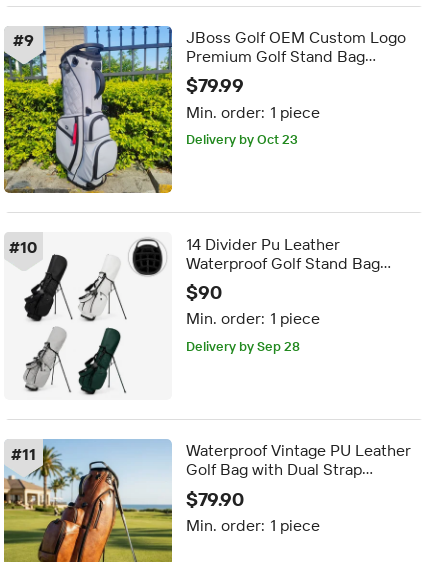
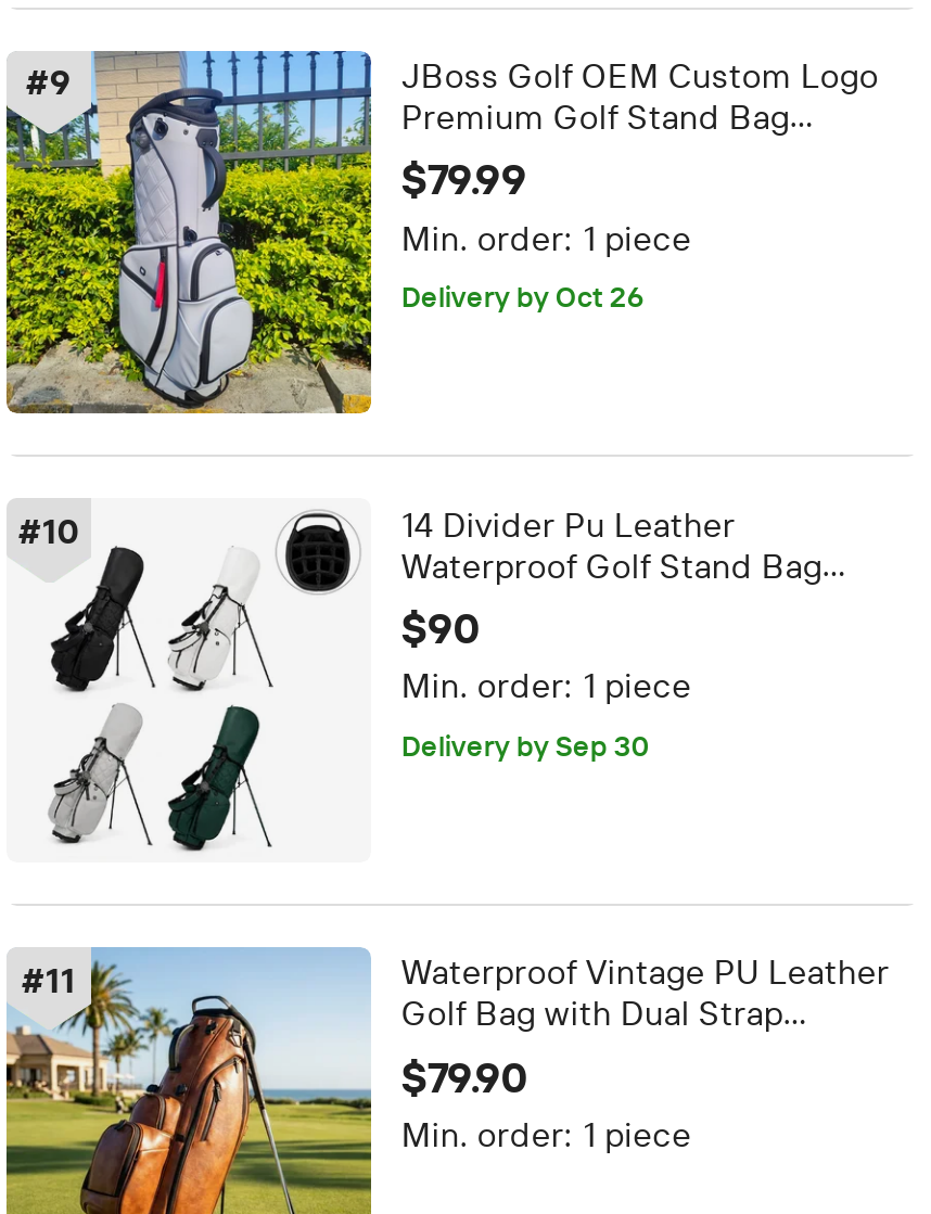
- Delivery by Oct 23
+ Delivery by Oct 26

- Delivery by Sep 28
+ Delivery by Sep 30
